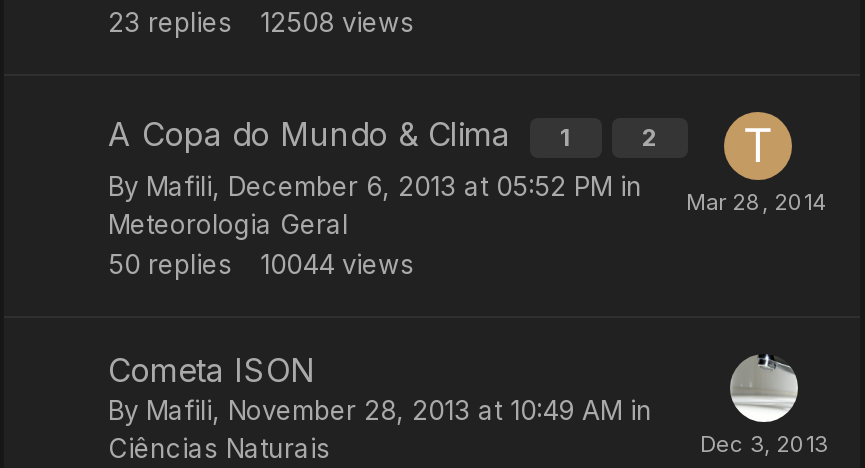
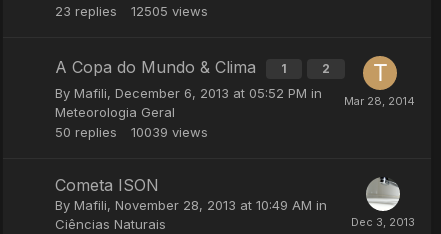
- 23 replies 12508 views
+ 23 replies 12505 views

- 50 replies 10044 views
+ 50 replies 10039 views
